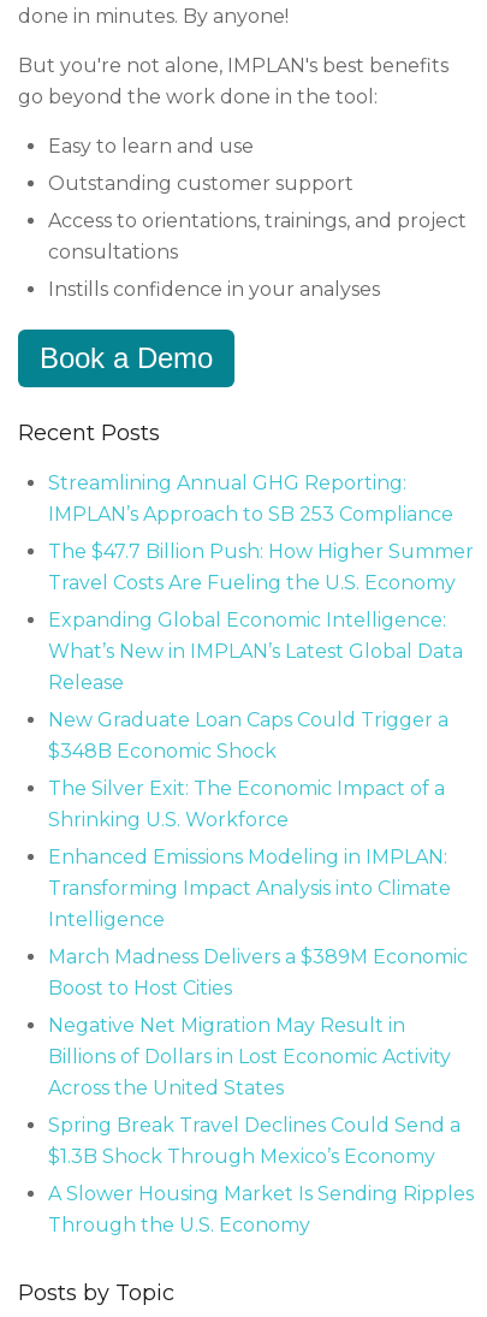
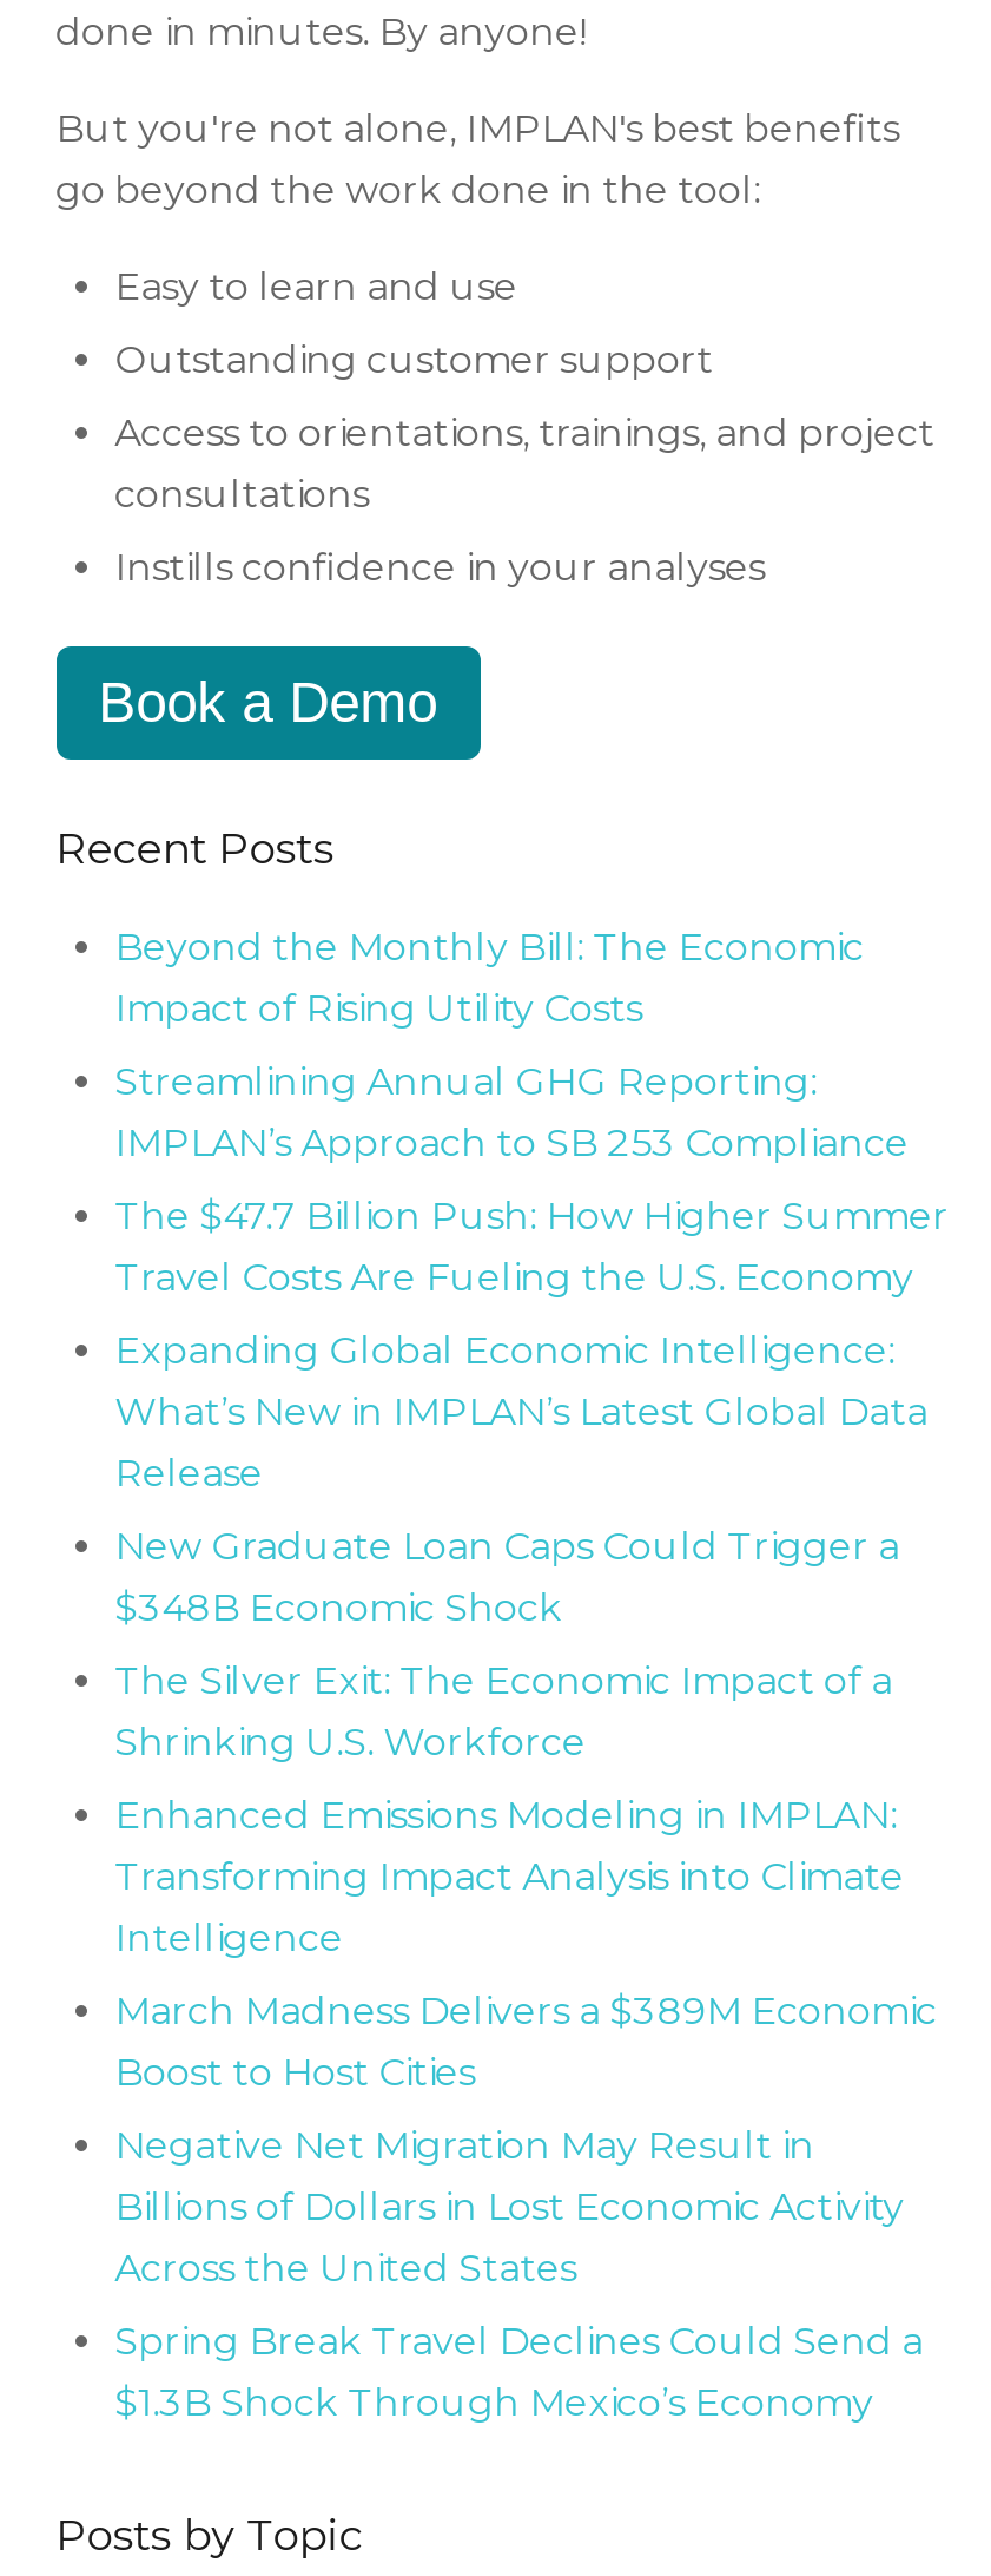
+ Beyond the Monthly Bill: The Economic
+ Impact of Rising Utility Costs

moved down: Streamlining Annual GHG Reporting: | IMPLAN’s Approach to SB 253 Compliance | The $47.7 Billion Push: How Higher Summer | ... | Spring Break Travel Declines Could Send a | $1.3B Shock Through Mexico’s Economy

- A Slower Housing Market Is Sending Ripples
- Through the U.S. Economy
